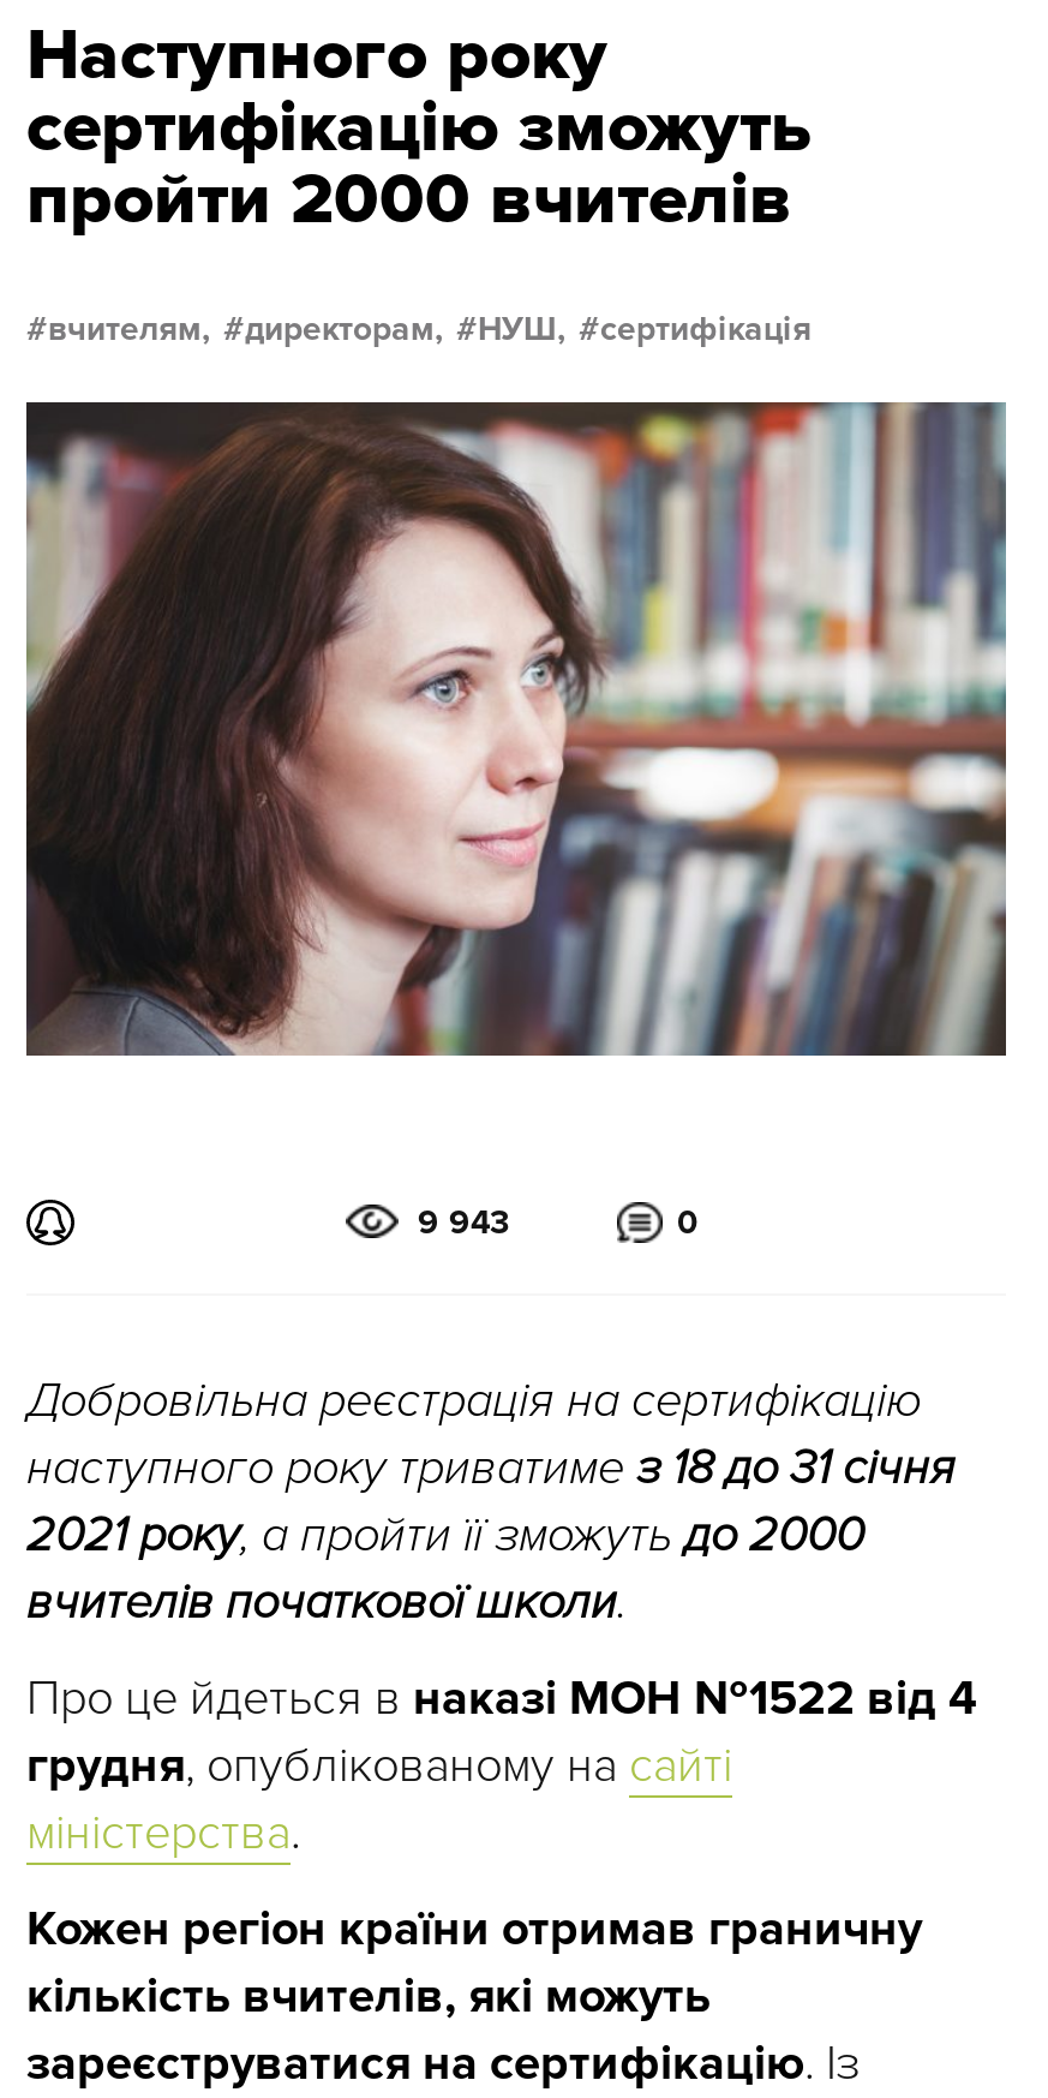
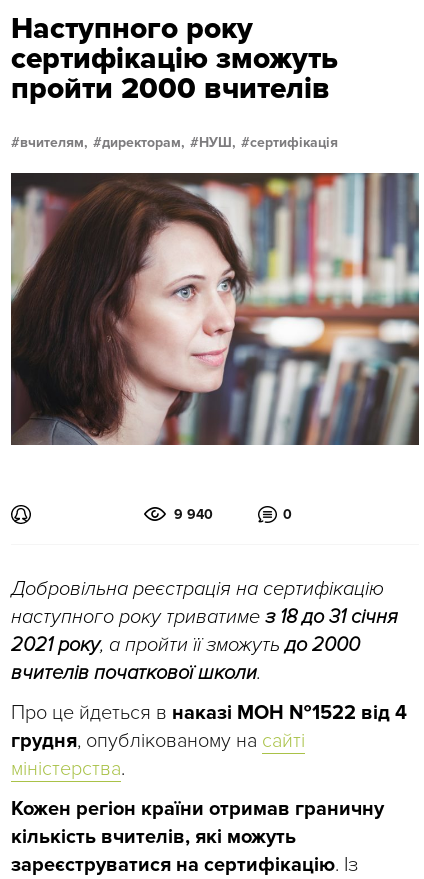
- 9 943
+ 9 940
